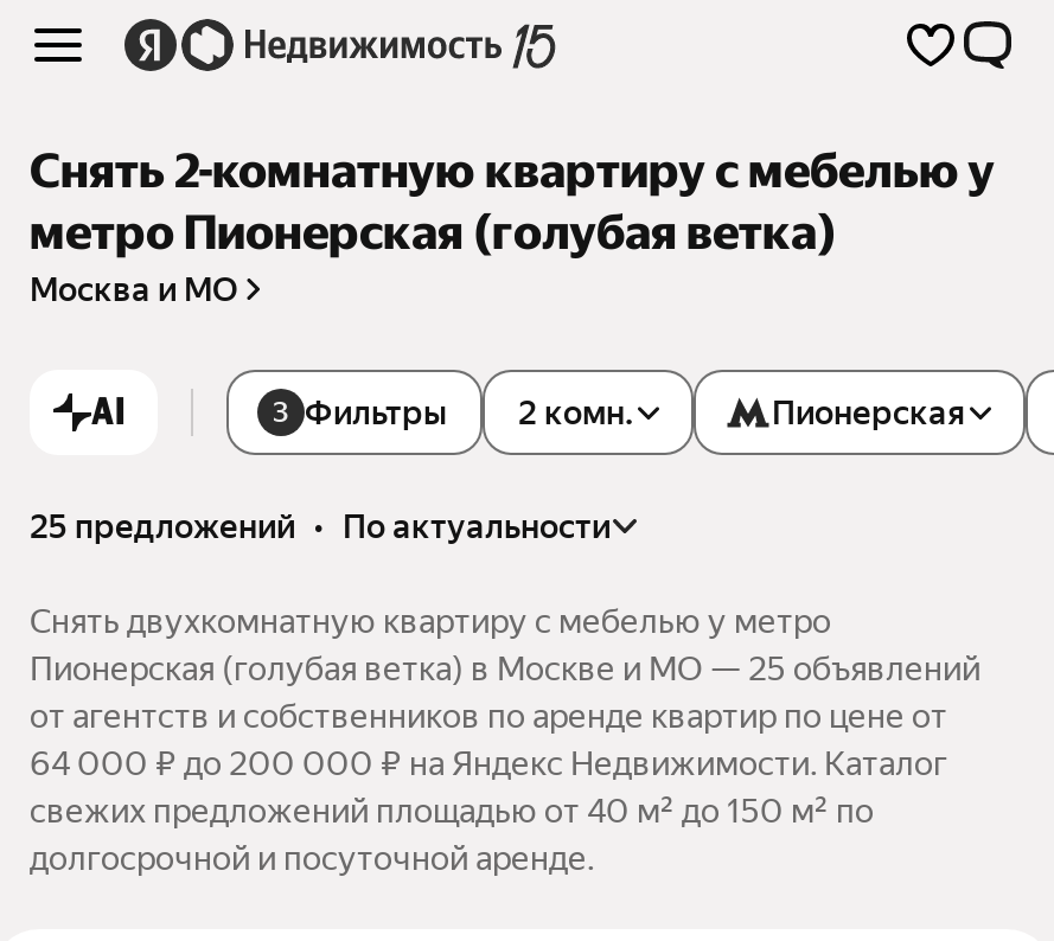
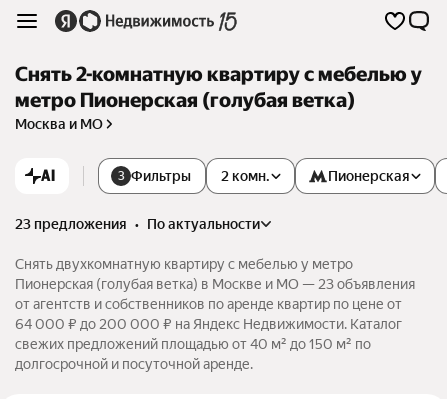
- 25 предложений • по актуальности
+ 23 предложения • по актуальности

- Пионерская (голубая ветка) в Москве и МО — 25 объявлений
+ Пионерская (голубая ветка) в Москве и МО — 23 объявления
